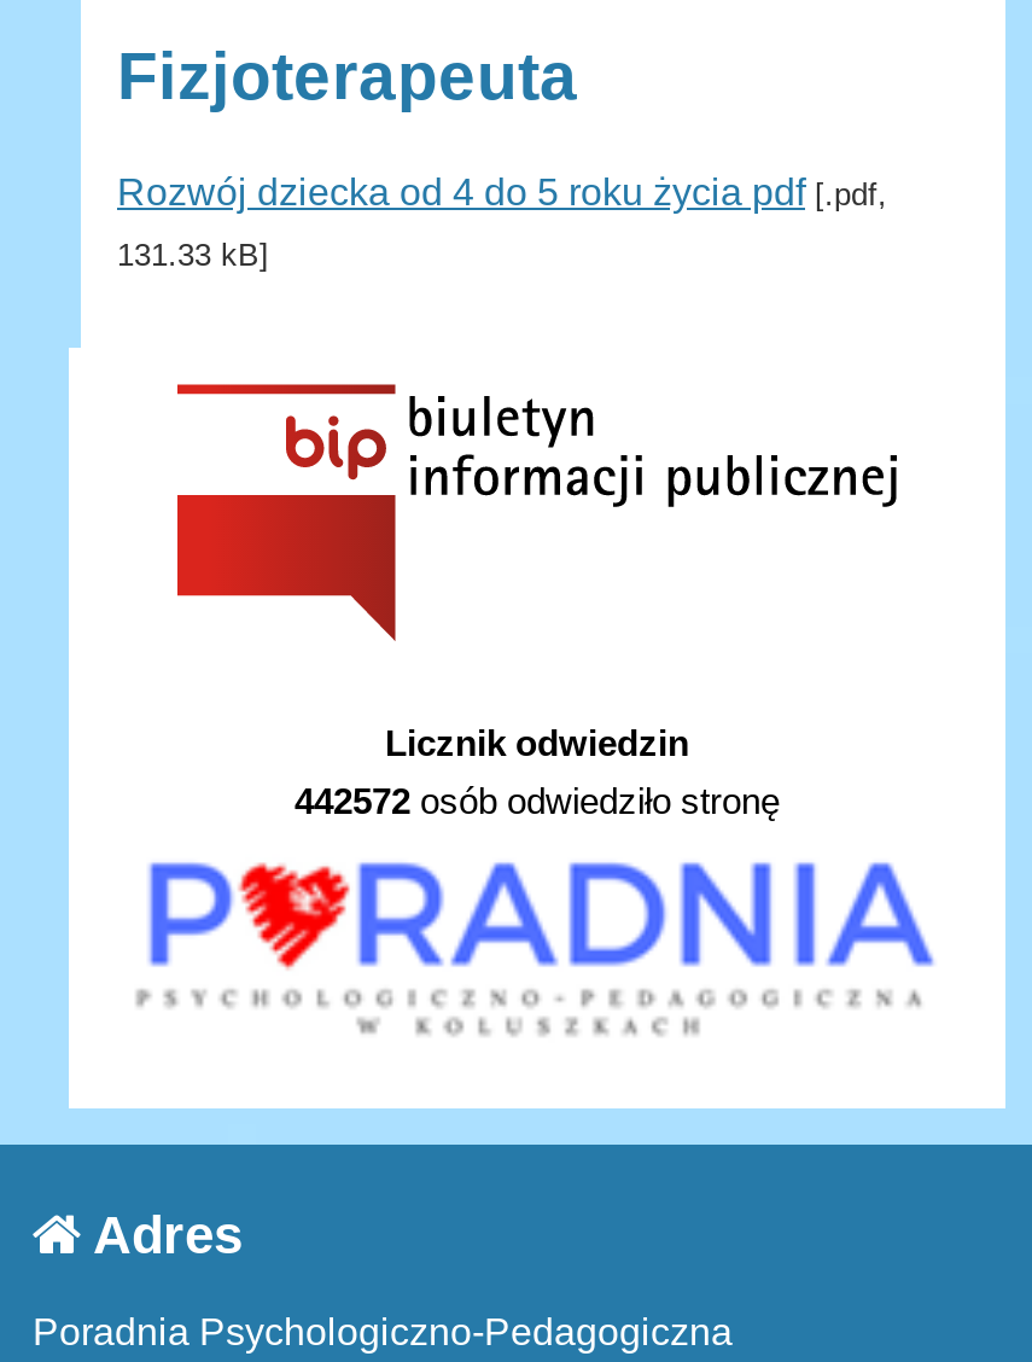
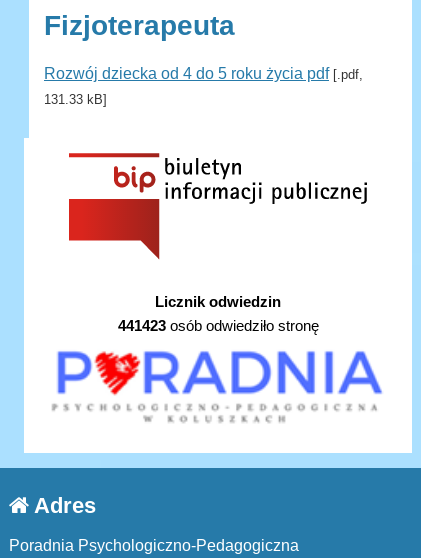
- 442572 osób odwiedziło stronę
+ 441423 osób odwiedziło stronę
